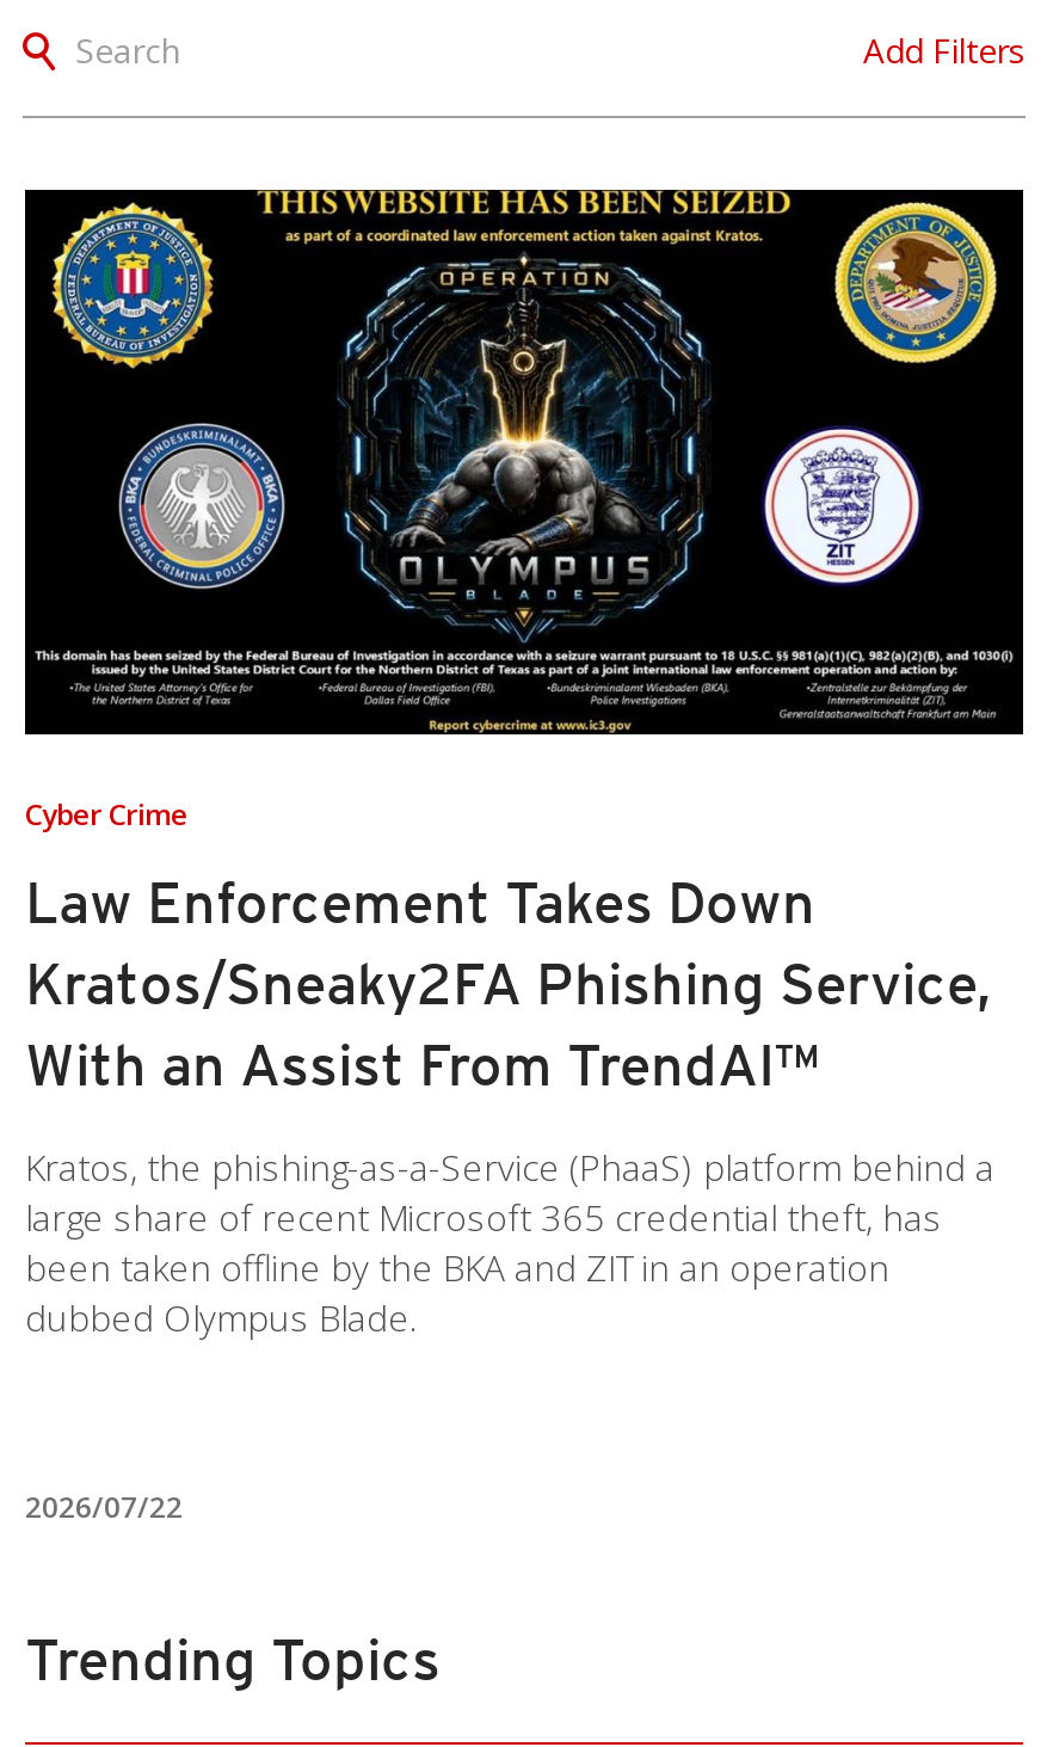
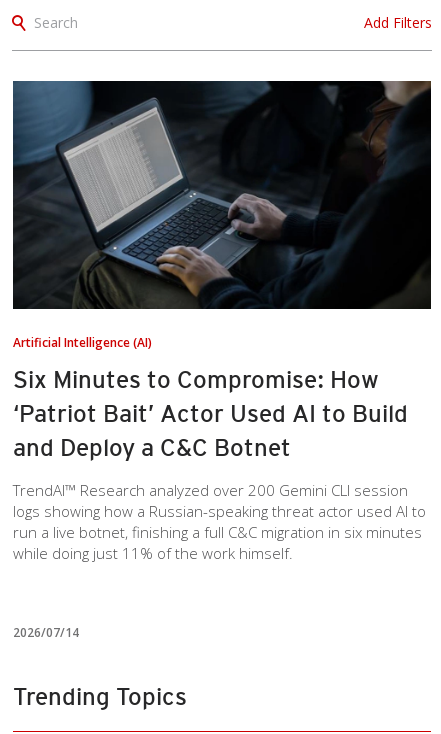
- [image]
- Cyber Crime
+ [image]
+ Artificial Intelligence (AI)

- Law Enforcement Takes Down
- Kratos/Sneaky2FA Phishing Service,
- With an Assist From TrendAI™
+ Six Minutes to Compromise: How
+ ‘Patriot Bait’ Actor Used AI to Build
+ and Deploy a C&C Botnet

- Kratos, the phishing-as-a-Service (PhaaS) platform behind a
- large share of recent Microsoft 365 credential theft, has
- been taken offline by the BKA and ZIT in an operation
- dubbed Olympus Blade.
+ TrendAI™ Research analyzed over 200 Gemini CLI session
+ logs showing how a Russian-speaking threat actor used AI to
+ run a live botnet, finishing a full C&C migration in six minutes
+ while doing just 11% of the work himself.

- 2026/07/22
+ 2026/07/14
